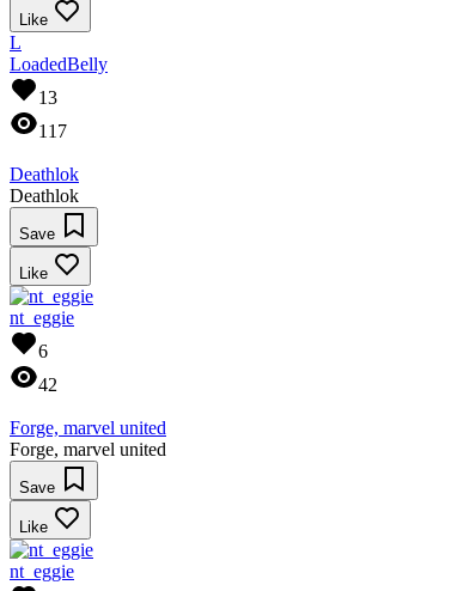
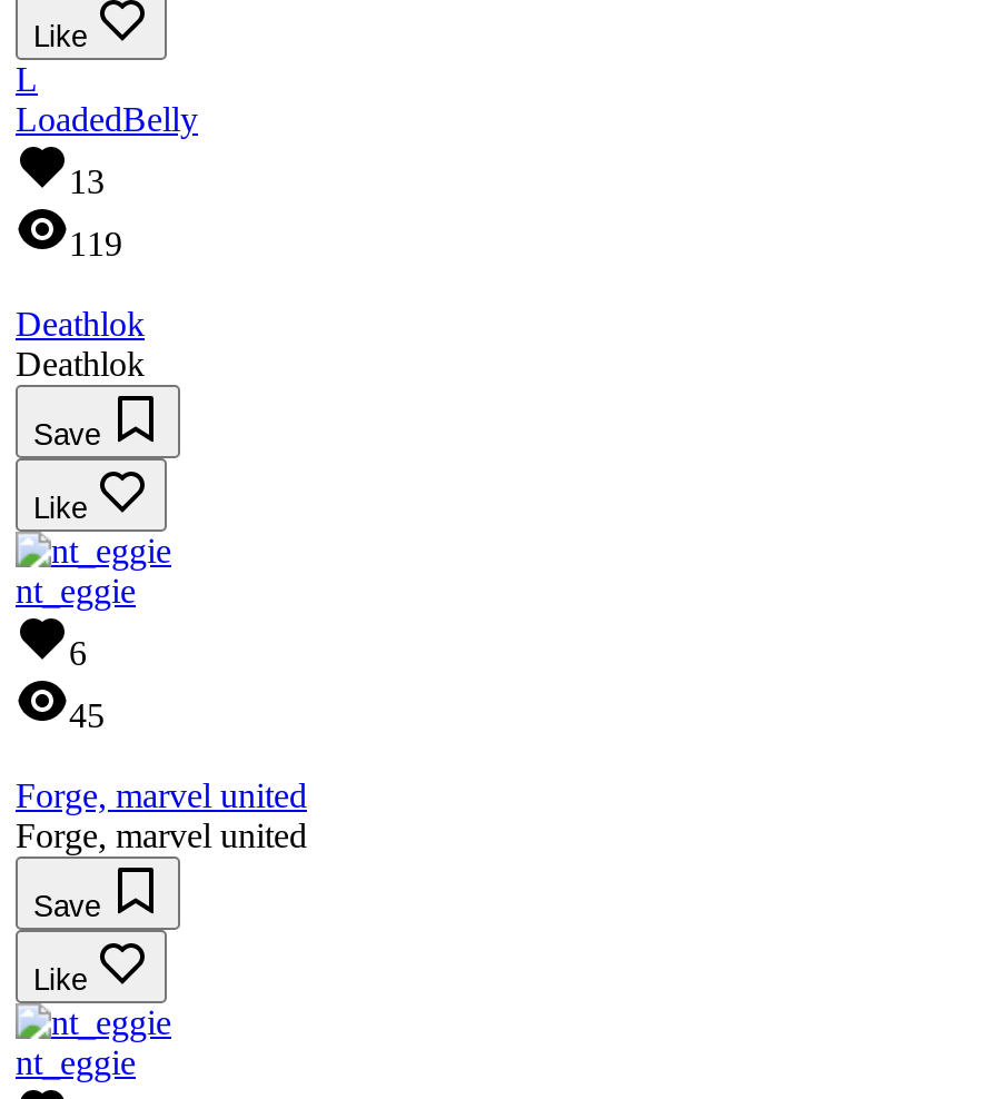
- 117
+ 119

- 42
+ 45
